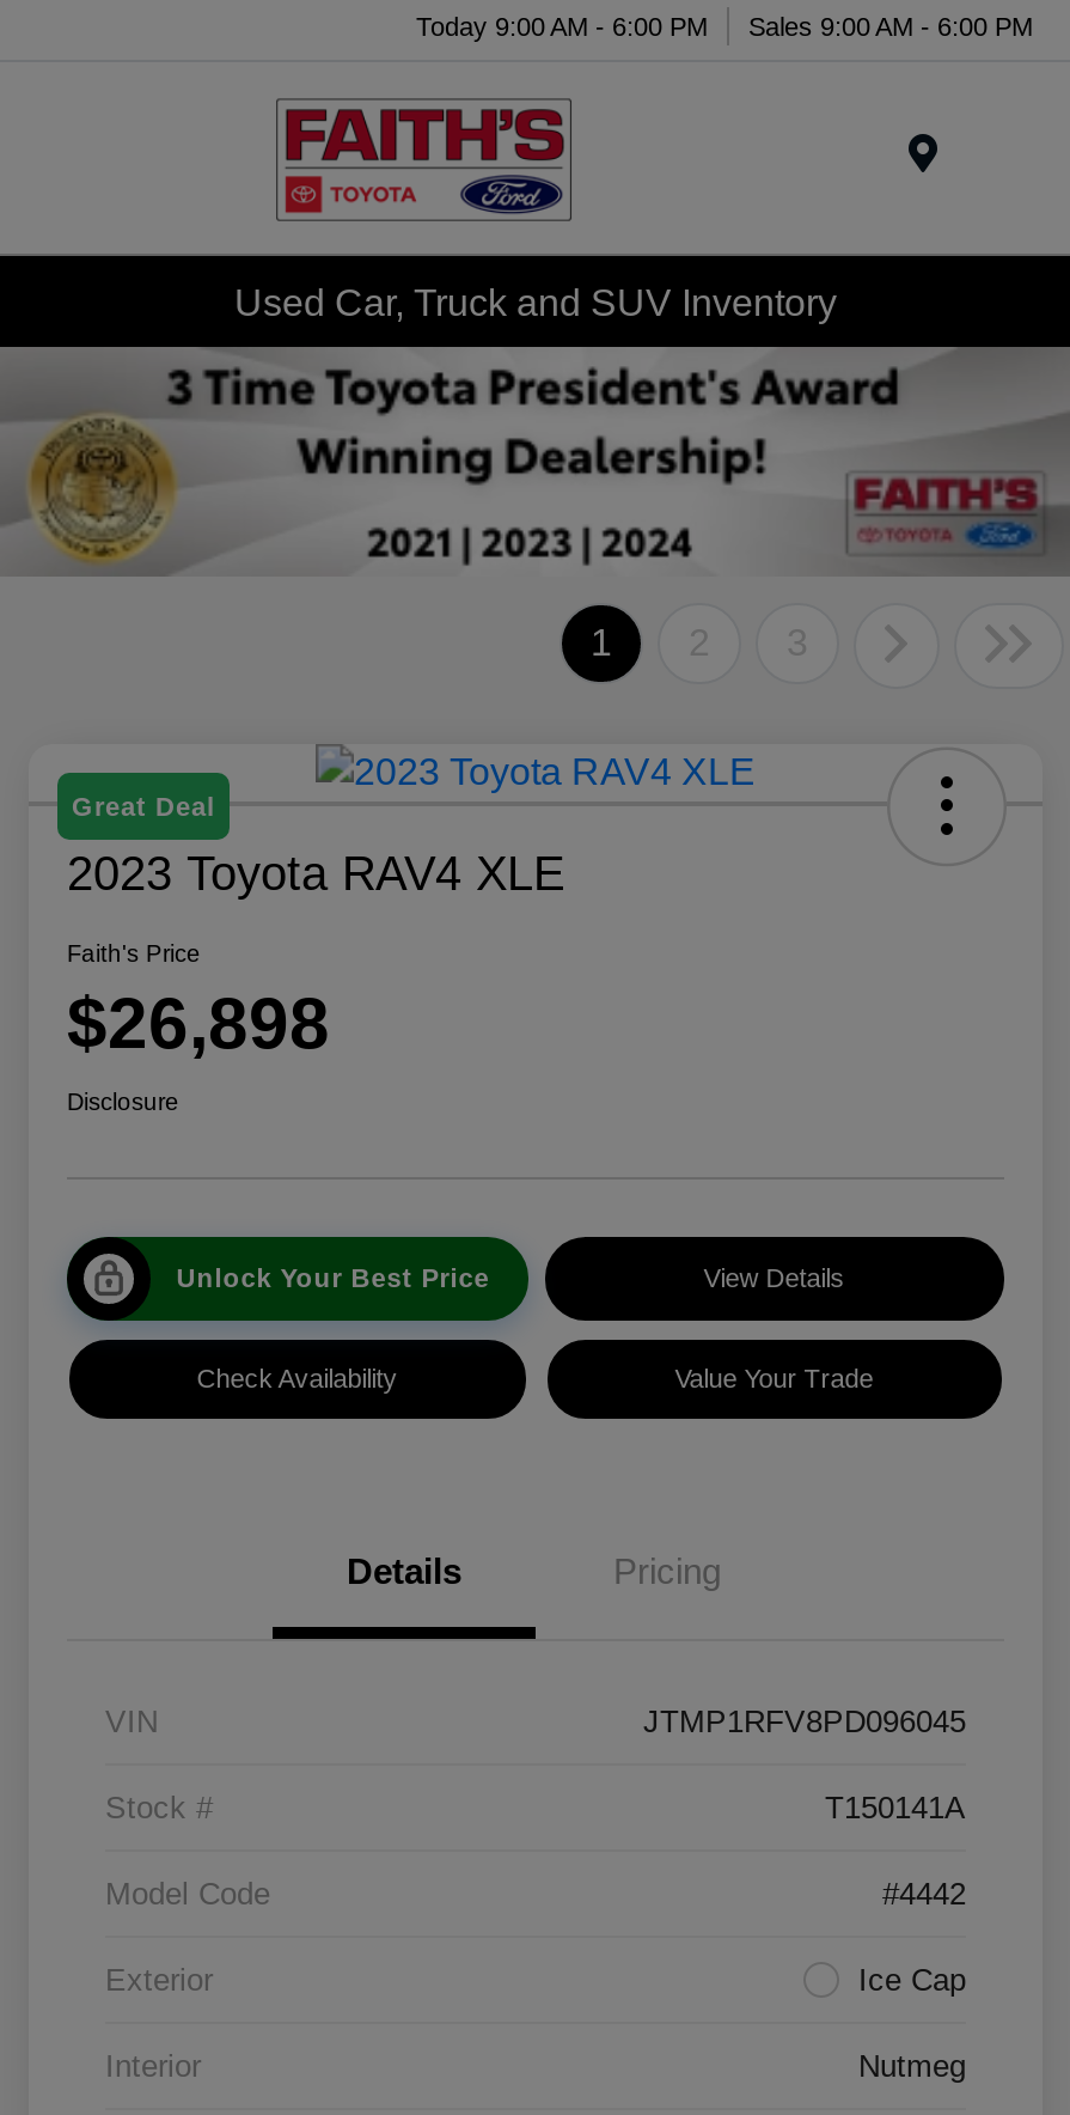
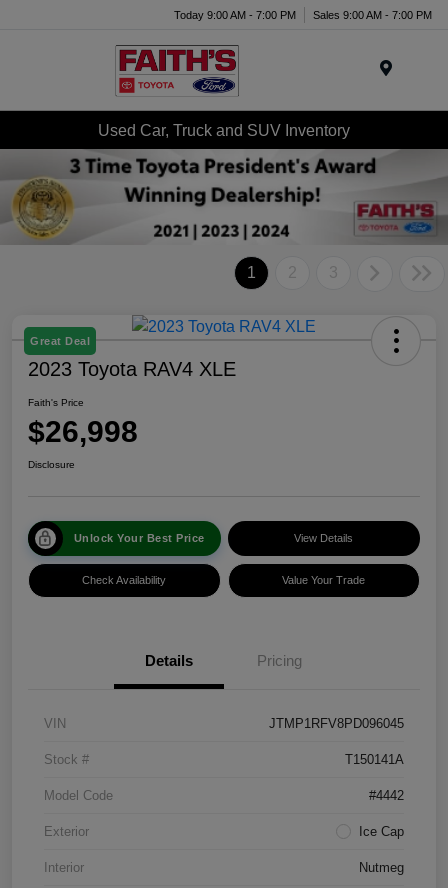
- Today 9:00 AM - 6:00 PM
+ Today 9:00 AM - 7:00 PM

- Sales 9:00 AM - 6:00 PM
+ Sales 9:00 AM - 7:00 PM

- $26,898
+ $26,998
